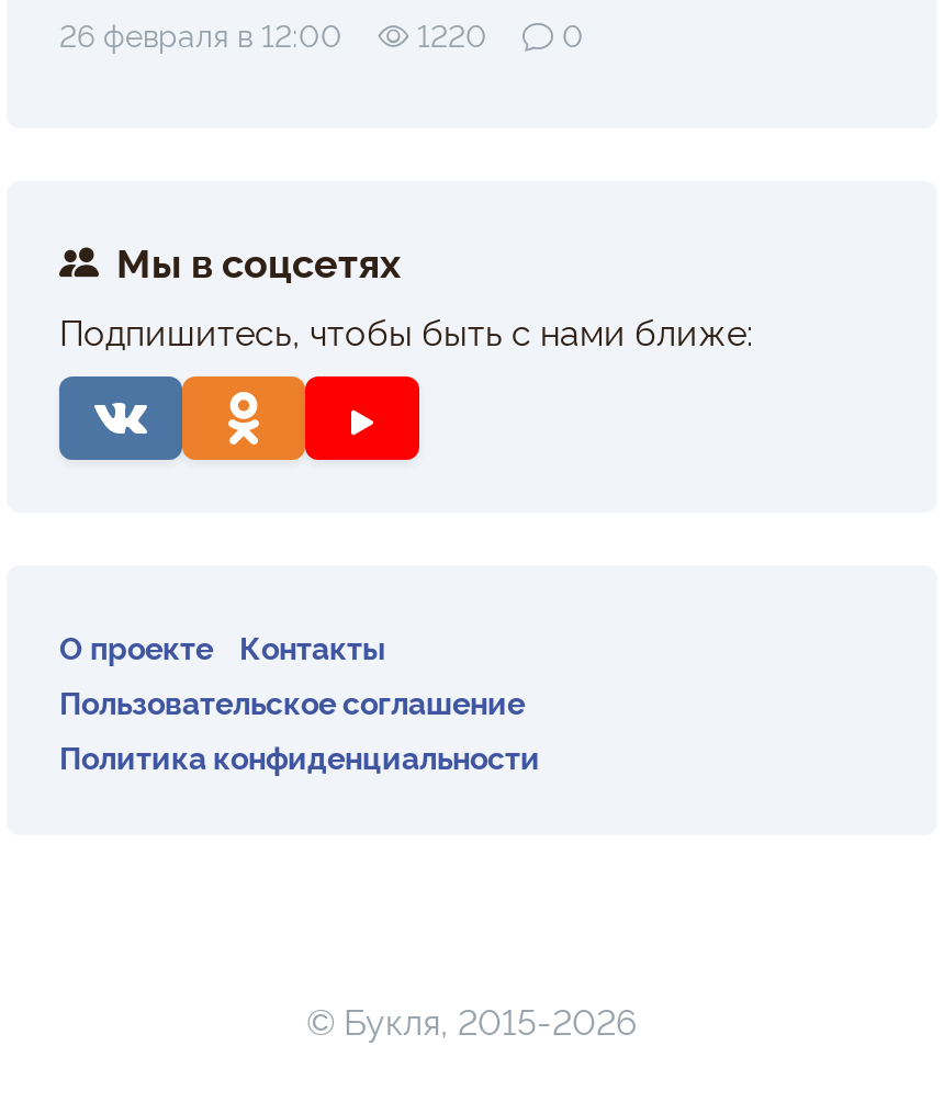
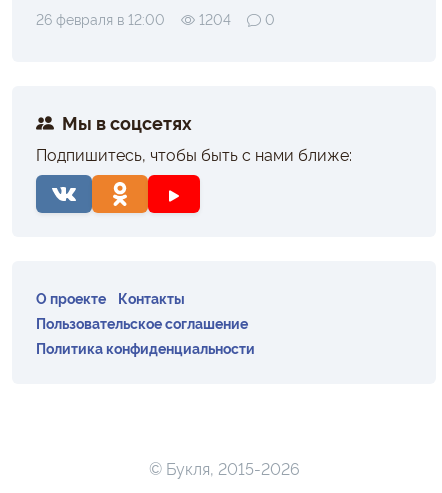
- 26 февраля в 12:00 1220 0
+ 26 февраля в 12:00 1204 0
